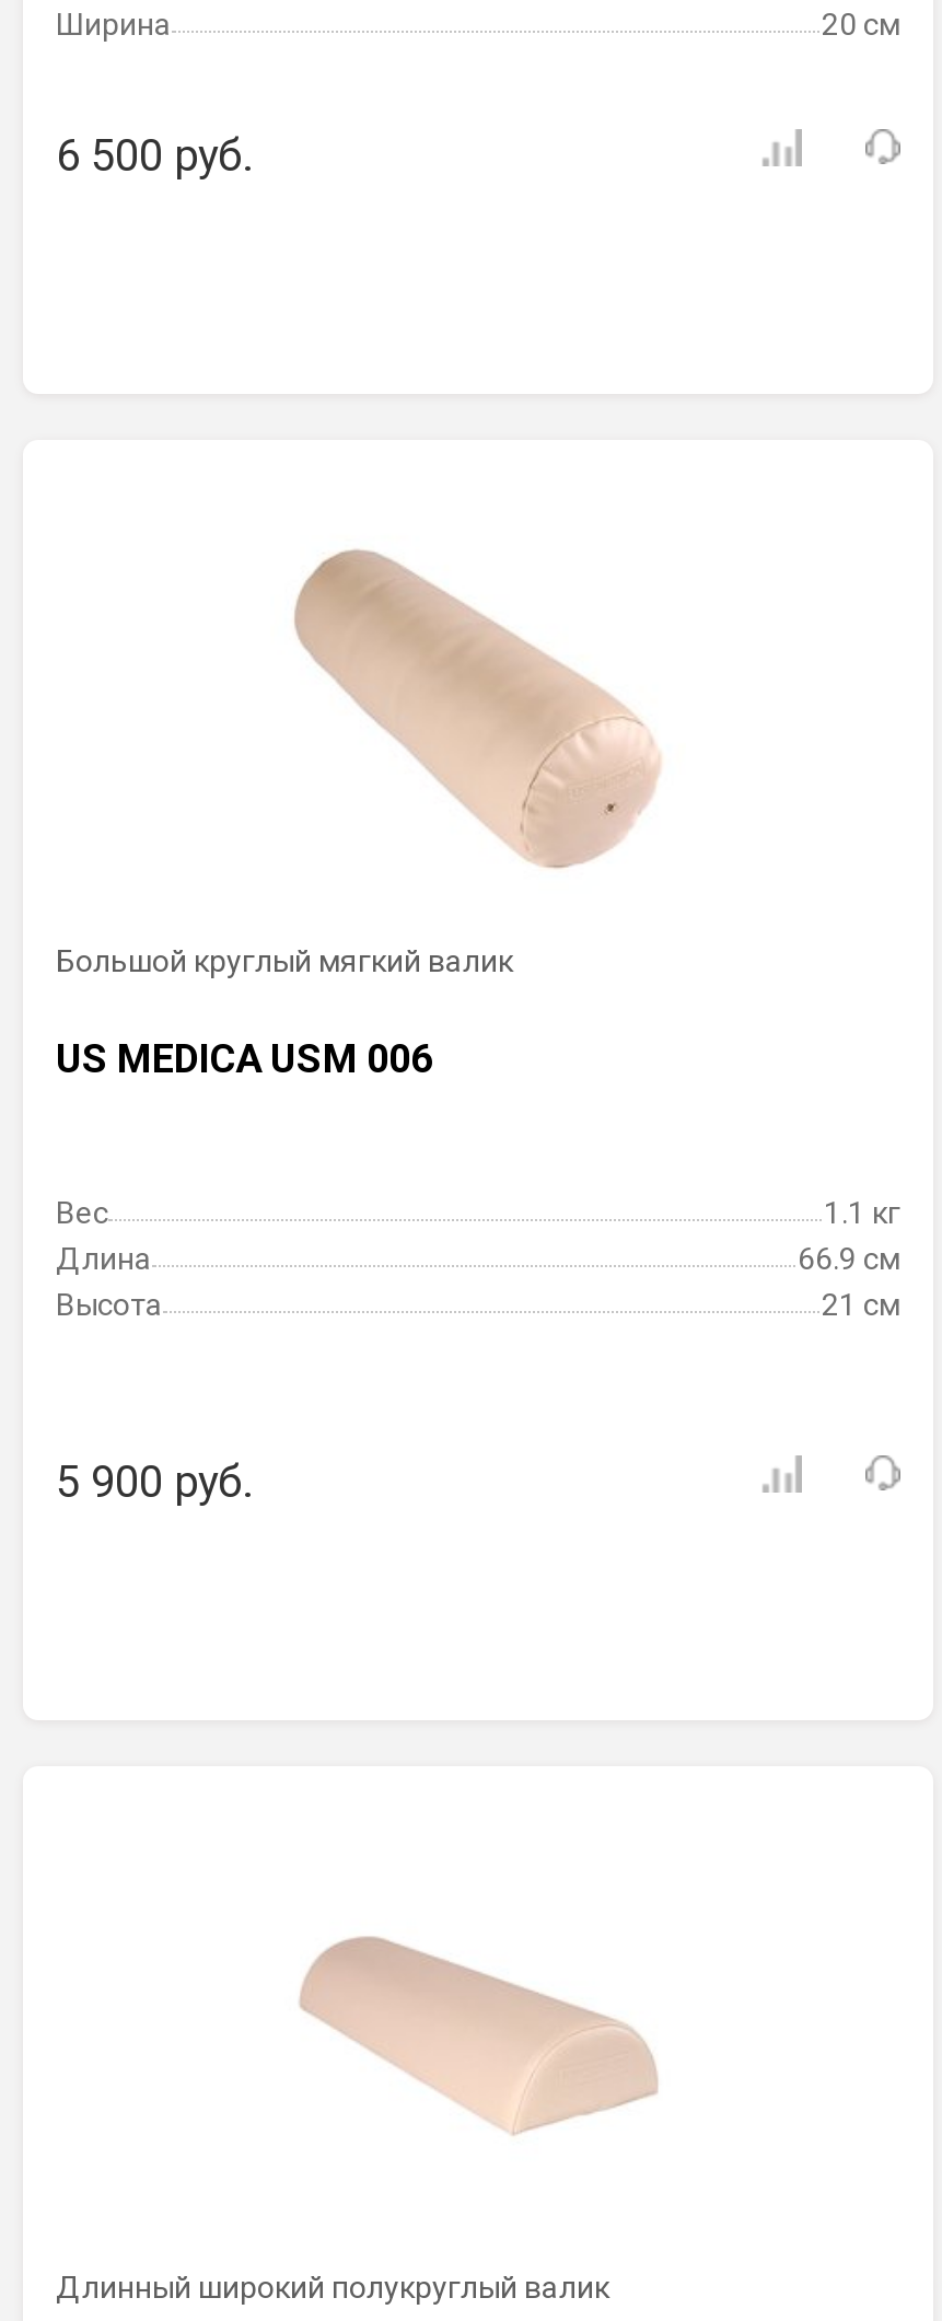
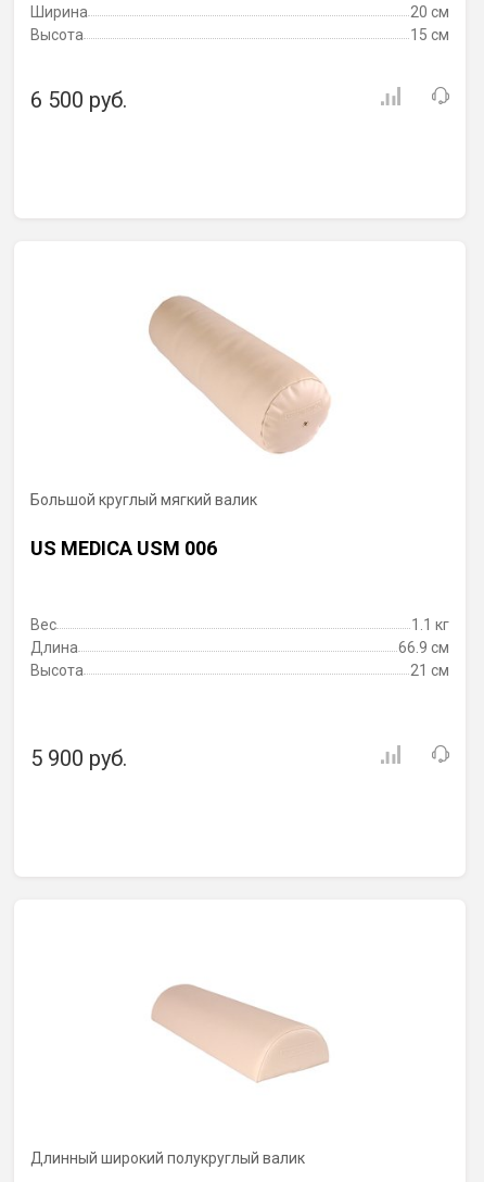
+ Высота
+ 15 см
